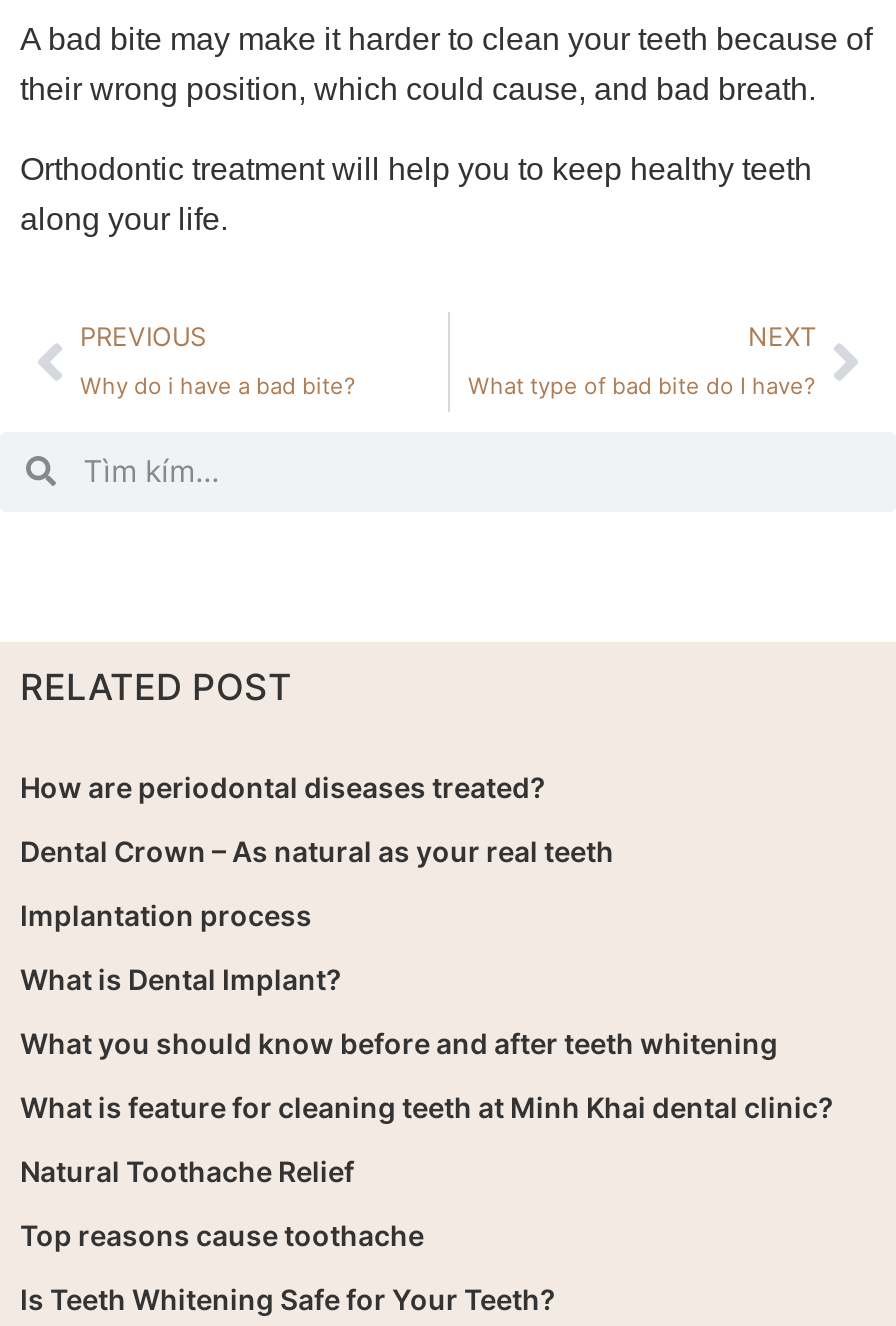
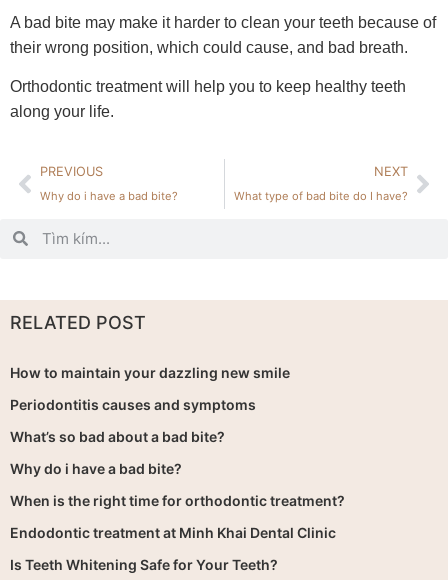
- How are periodontal diseases treated?
- Dental Crown – As natural as your real teeth
- Implantation process
- What is Dental Implant?
- What you should know before and after teeth whitening
- What is feature for cleaning teeth at Minh Khai dental clinic?
- Natural Toothache Relief
- Top reasons cause toothache
+ How to maintain your dazzling new smile
+ Periodontitis causes and symptoms
+ What’s so bad about a bad bite?
+ Why do i have a bad bite?
+ When is the right time for orthodontic treatment?
+ Endodontic treatment at Minh Khai Dental Clinic
